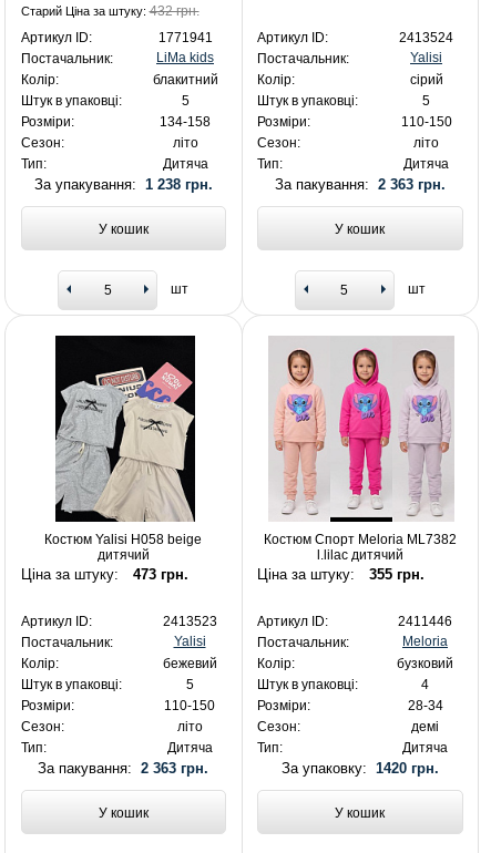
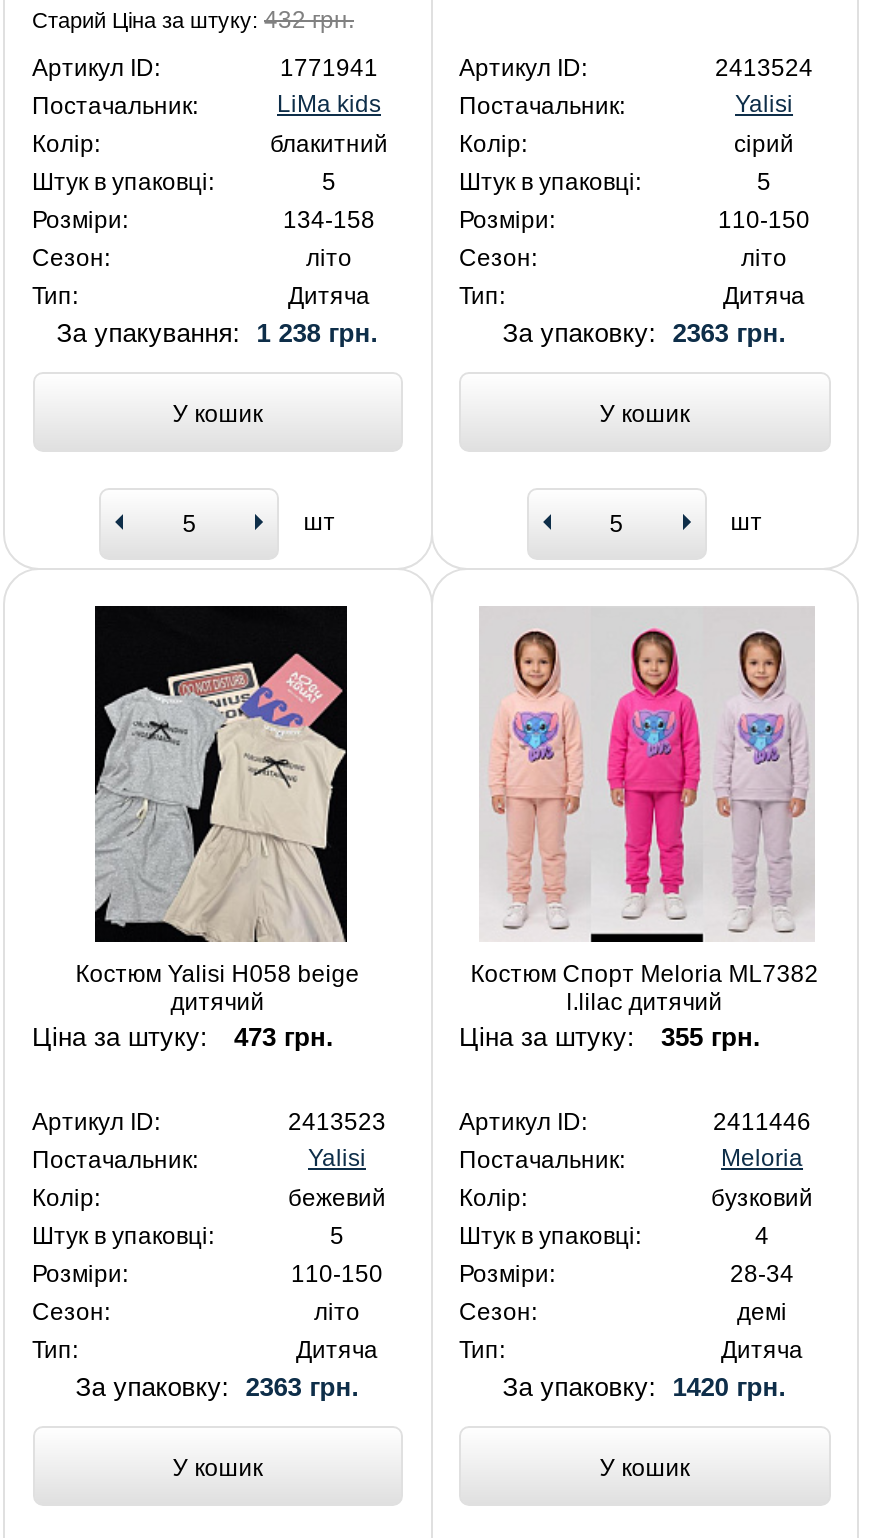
- За пакування: 2 363 грн.
+ За упаковку: 2363 грн.

- За пакування: 2 363 грн.
+ За упаковку: 2363 грн.
